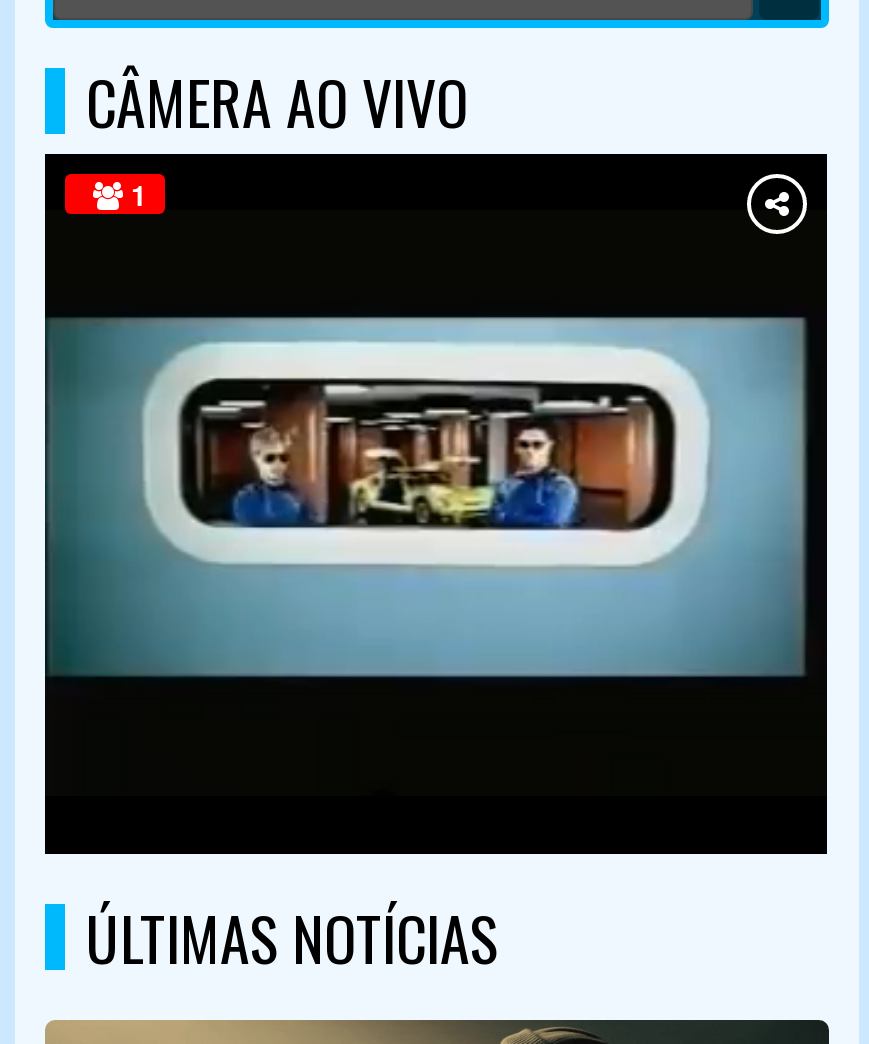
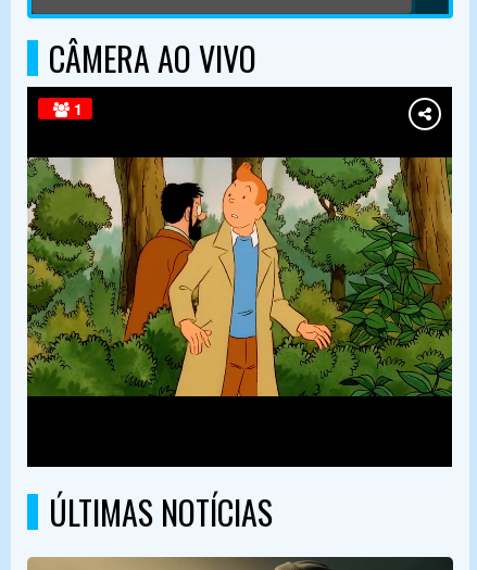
- [image]
+ [image]
